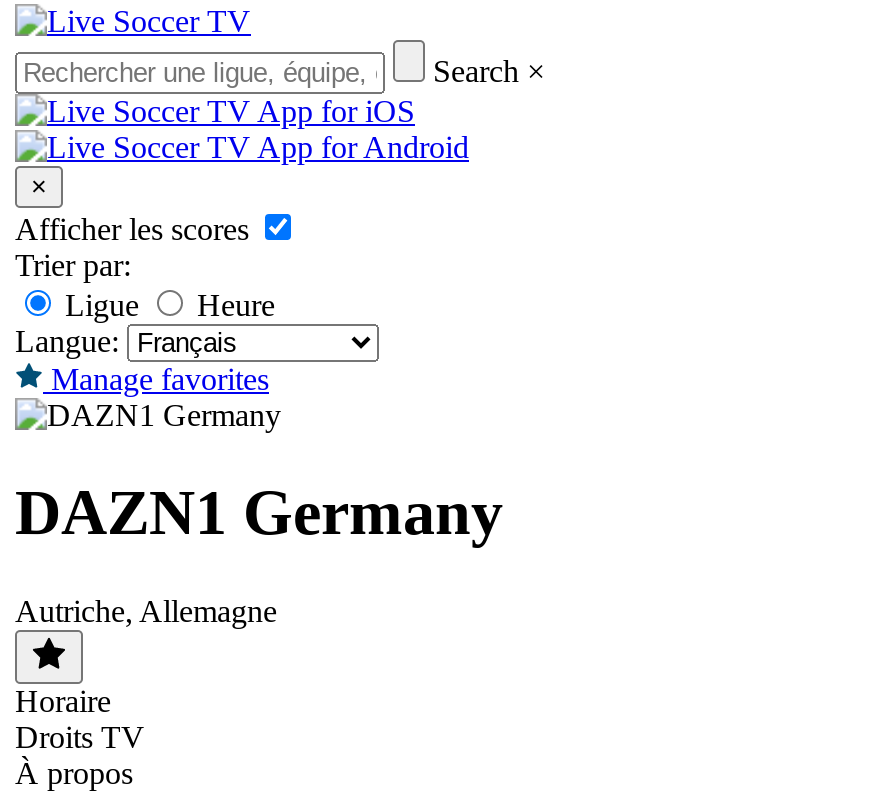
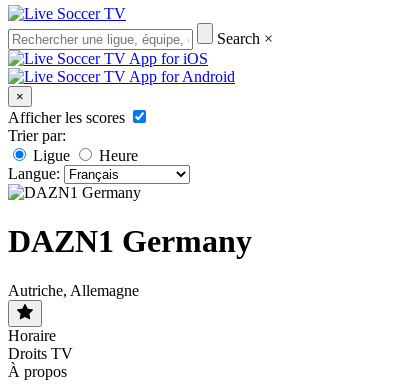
- Manage favorites
